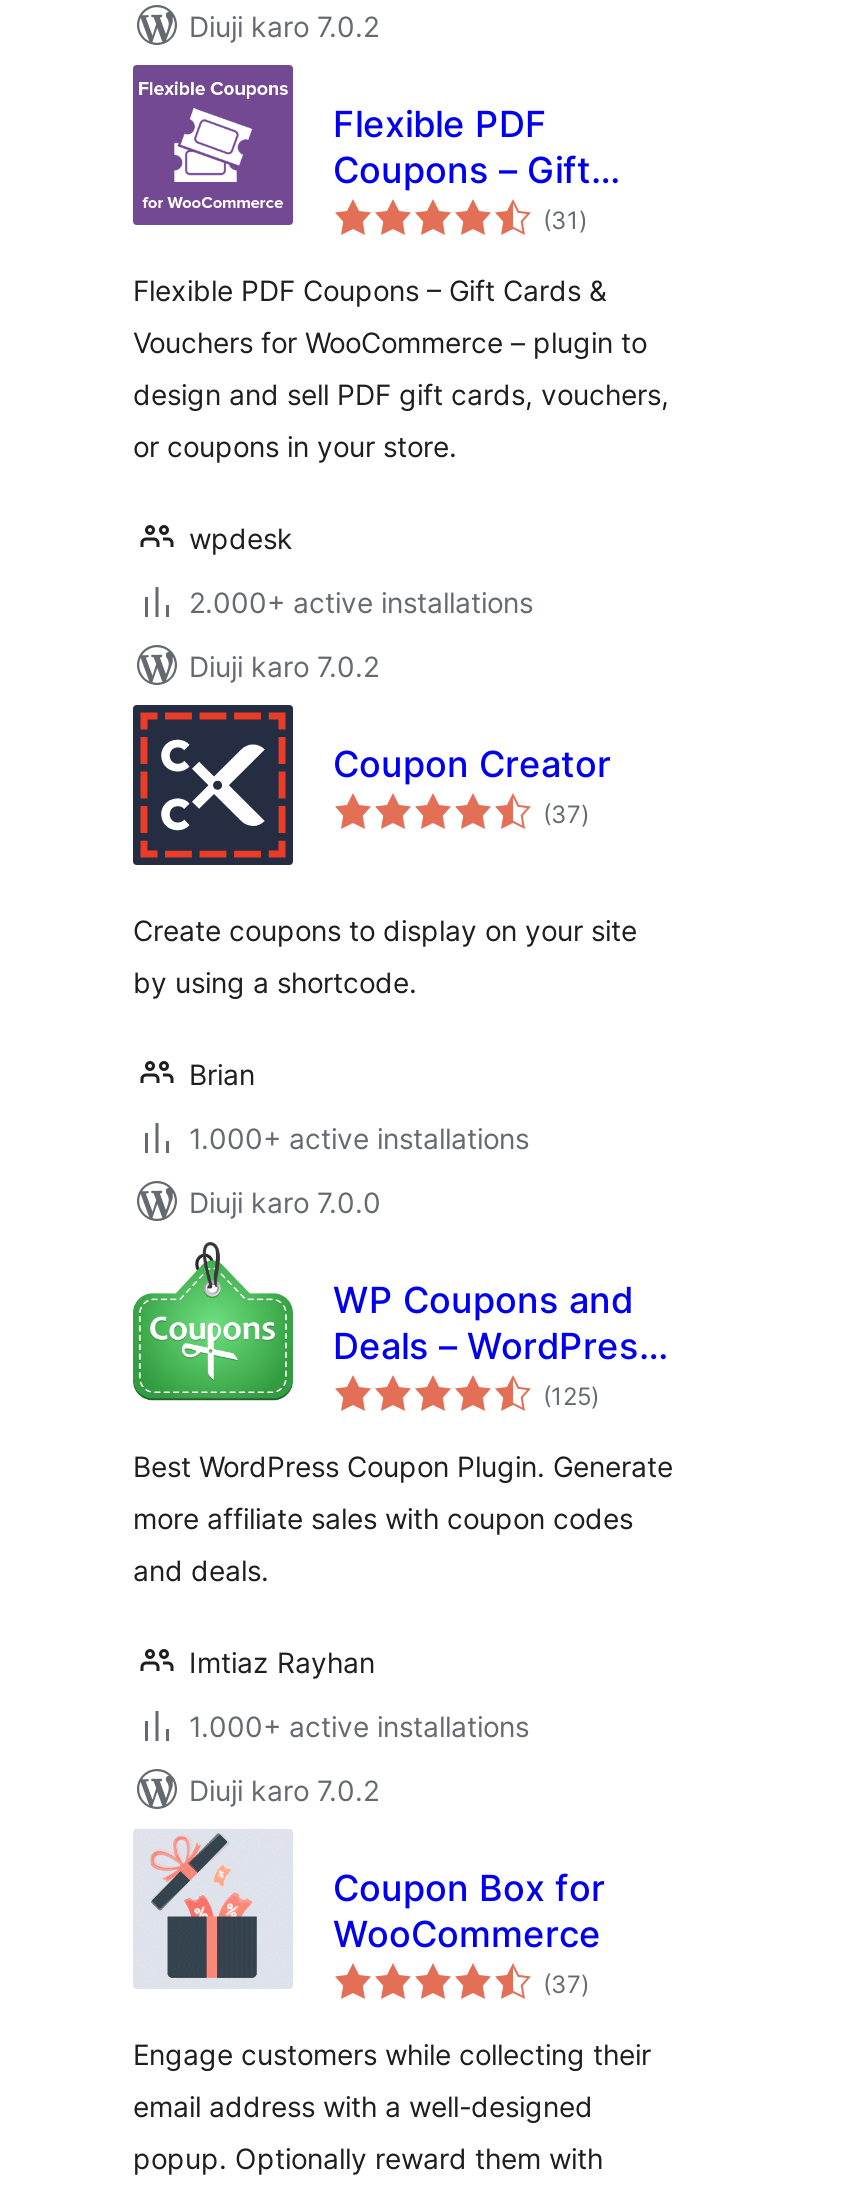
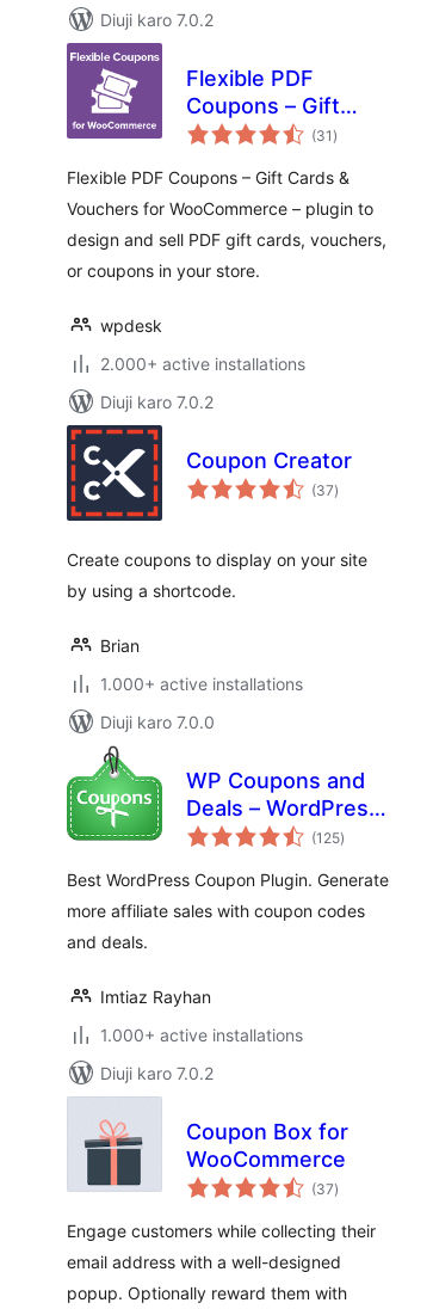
- [image]
+ [image]
